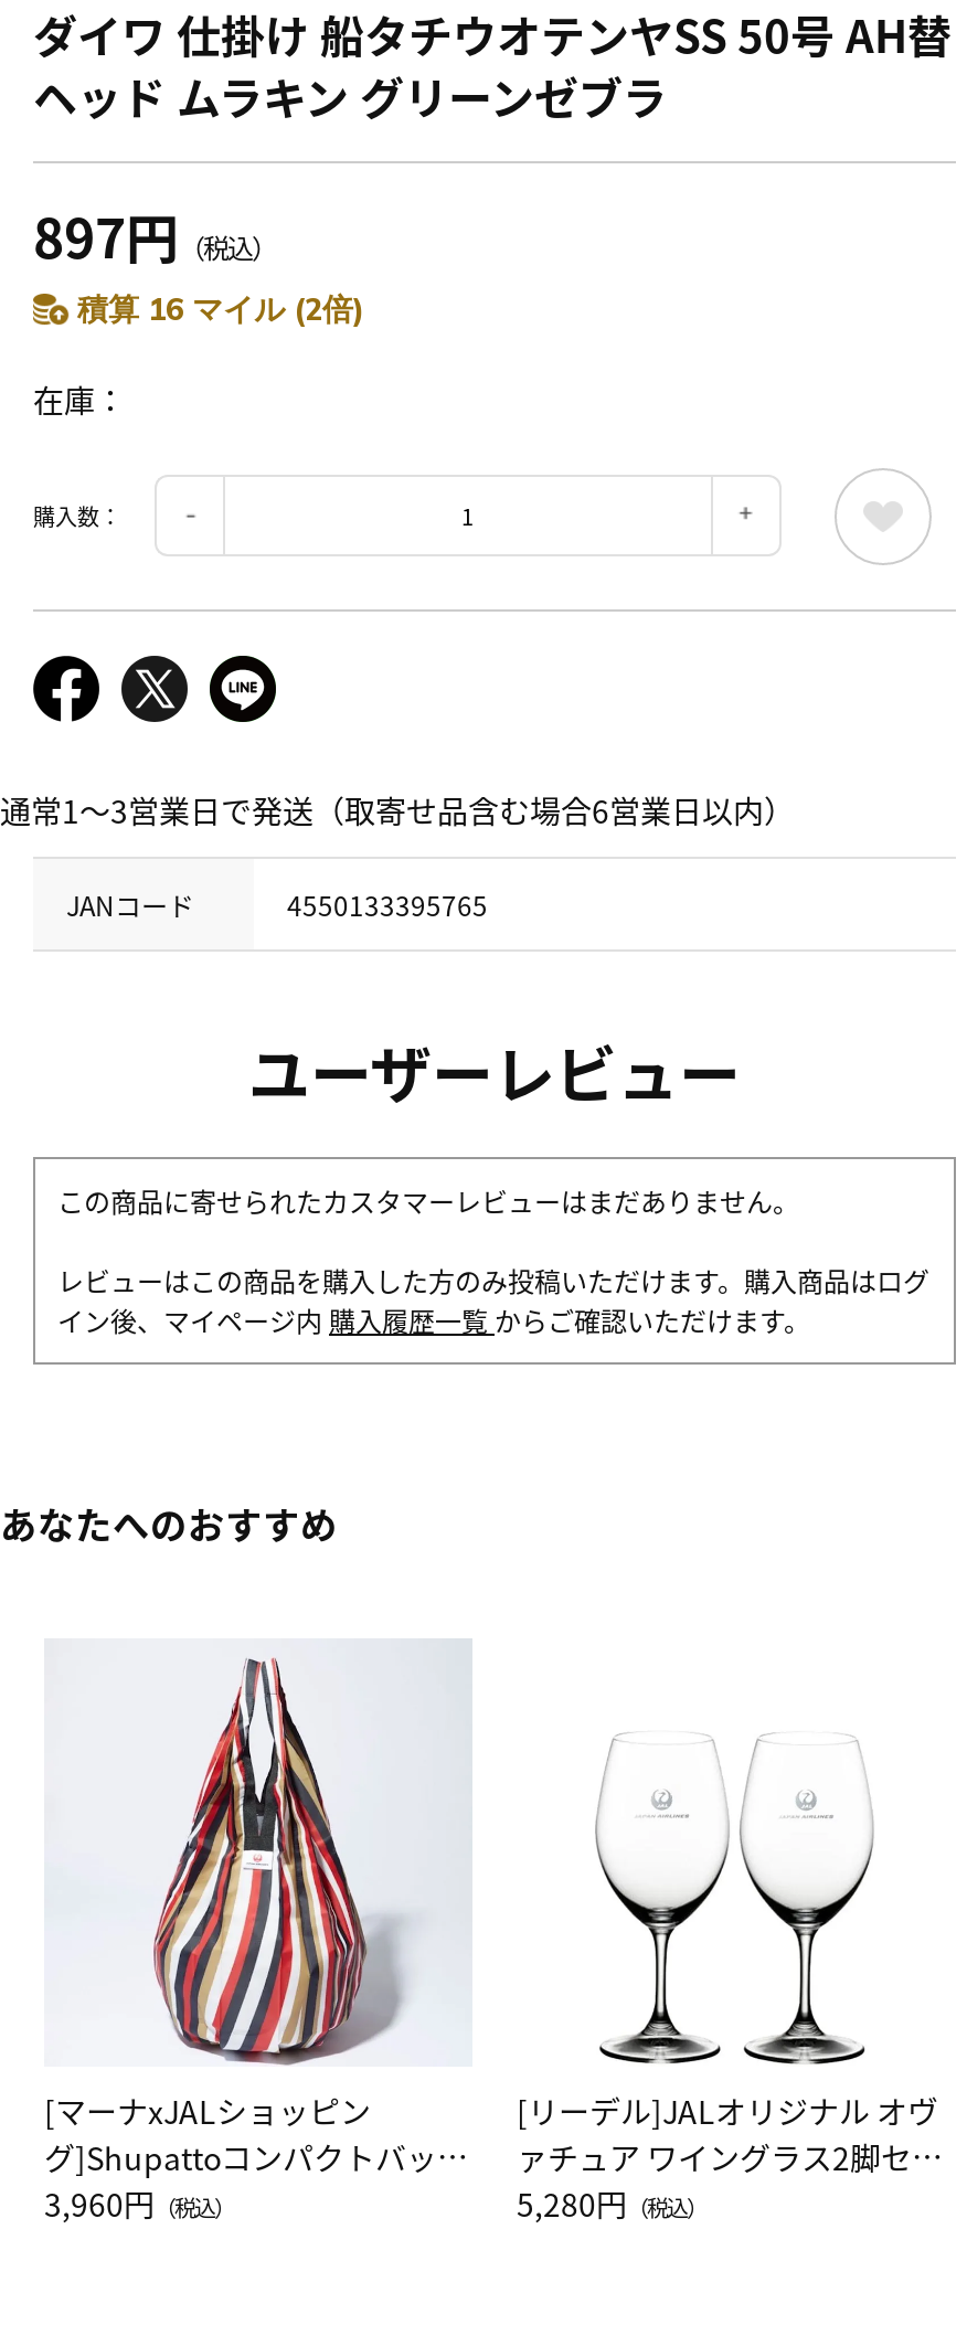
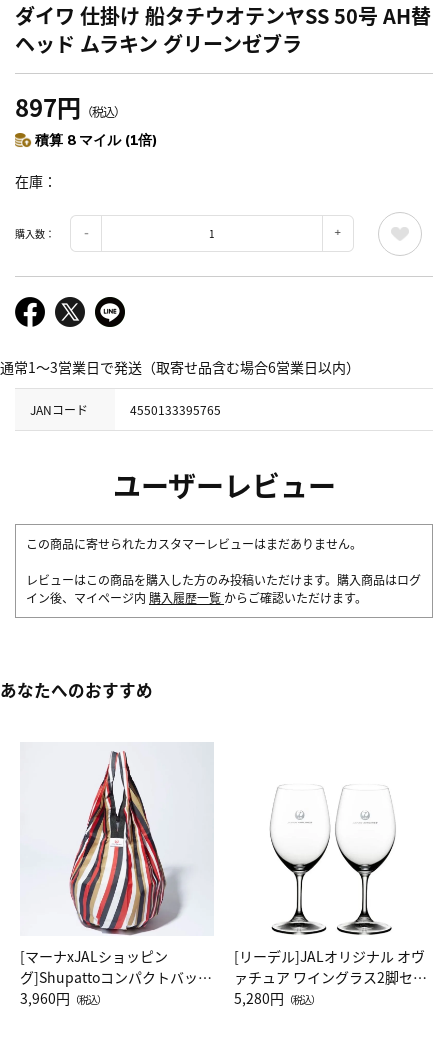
- 積算 16 マイル (2倍)
+ 積算 8 マイル (1倍)
